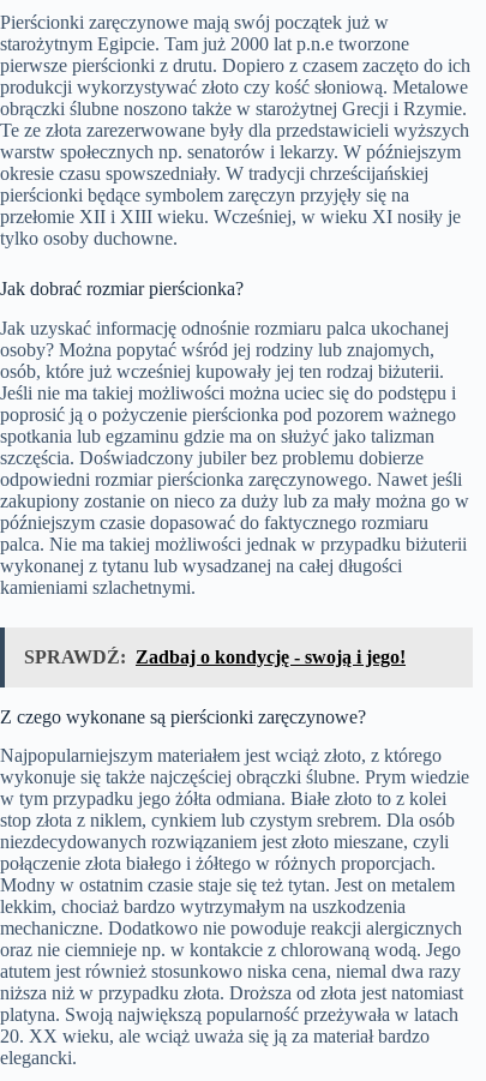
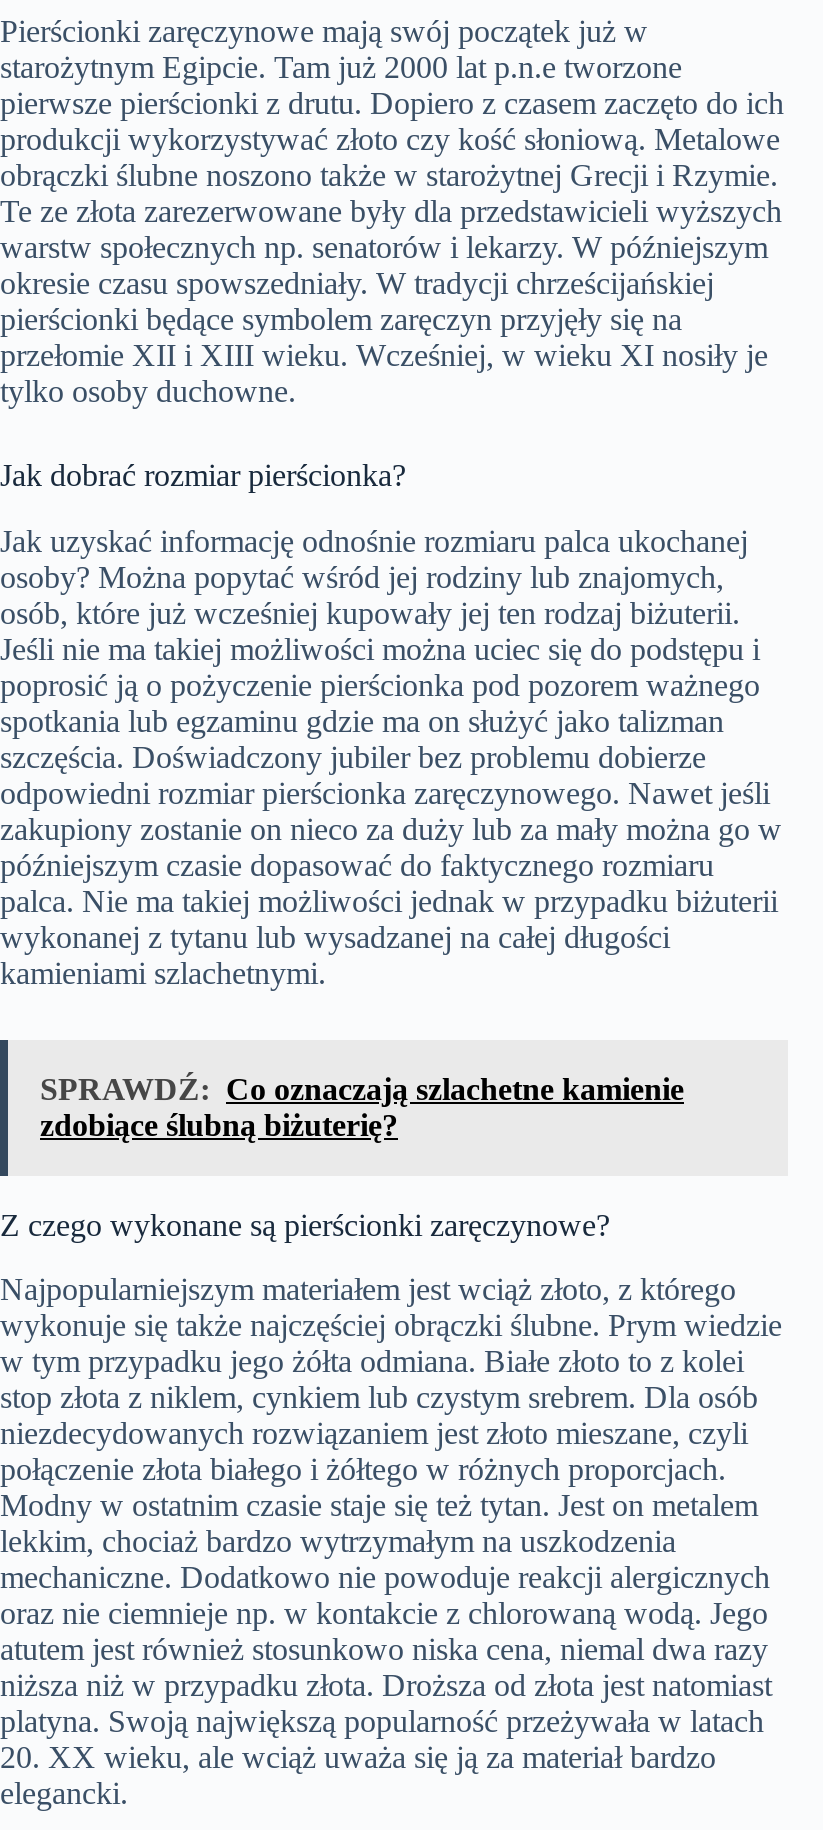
- SPRAWDŹ: Zadbaj o kondycję - swoją i jego!
+ SPRAWDŹ: Co oznaczają szlachetne kamienie
+ zdobiące ślubną biżuterię?
